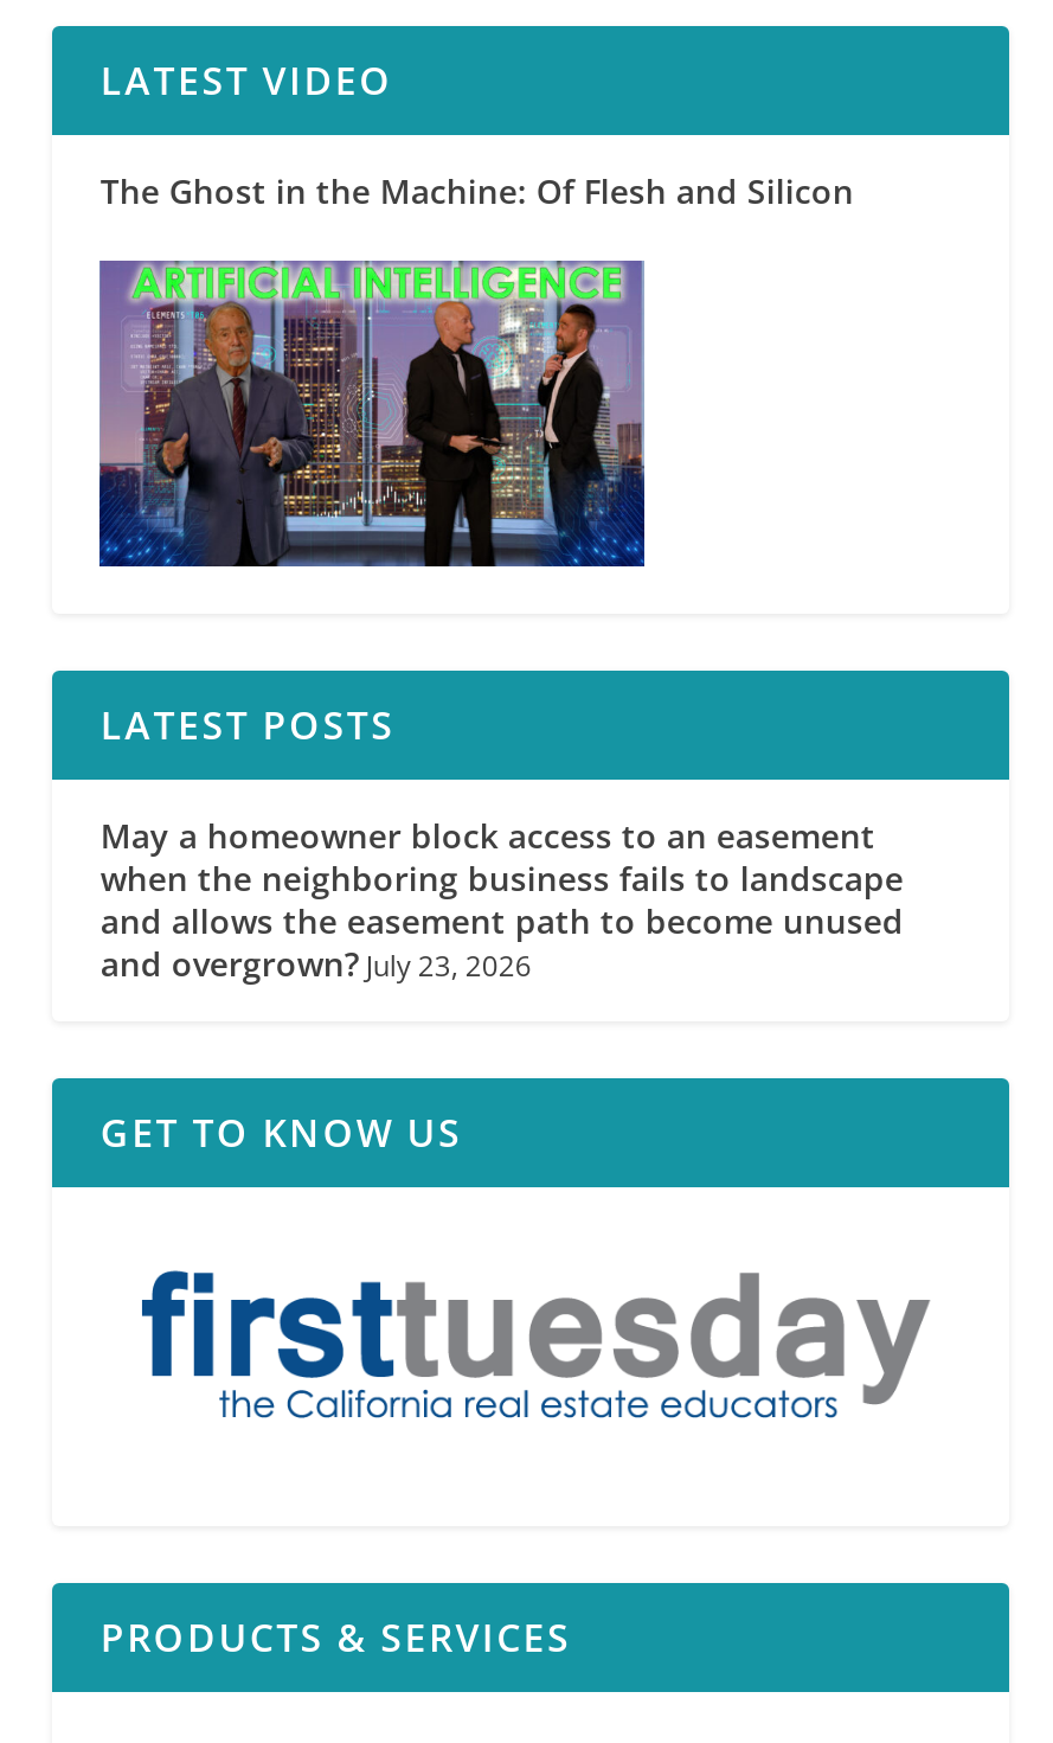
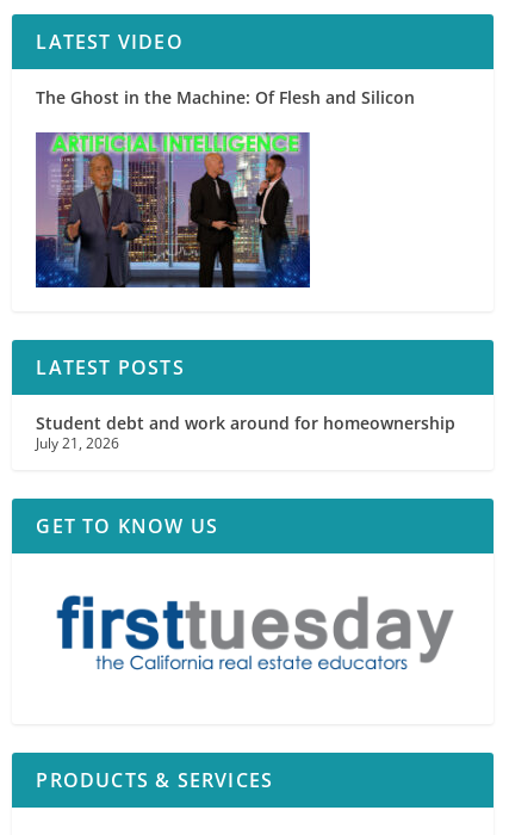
- May a homeowner block access to an easement
- when the neighboring business fails to landscape
- and allows the easement path to become unused
- and overgrown? July 23, 2026
+ Student debt and work around for homeownership
+ July 21, 2026
